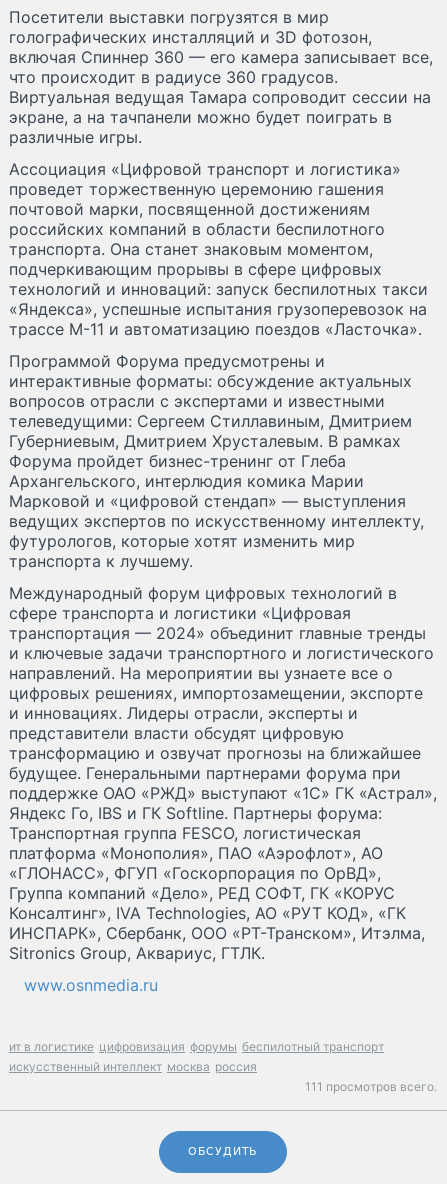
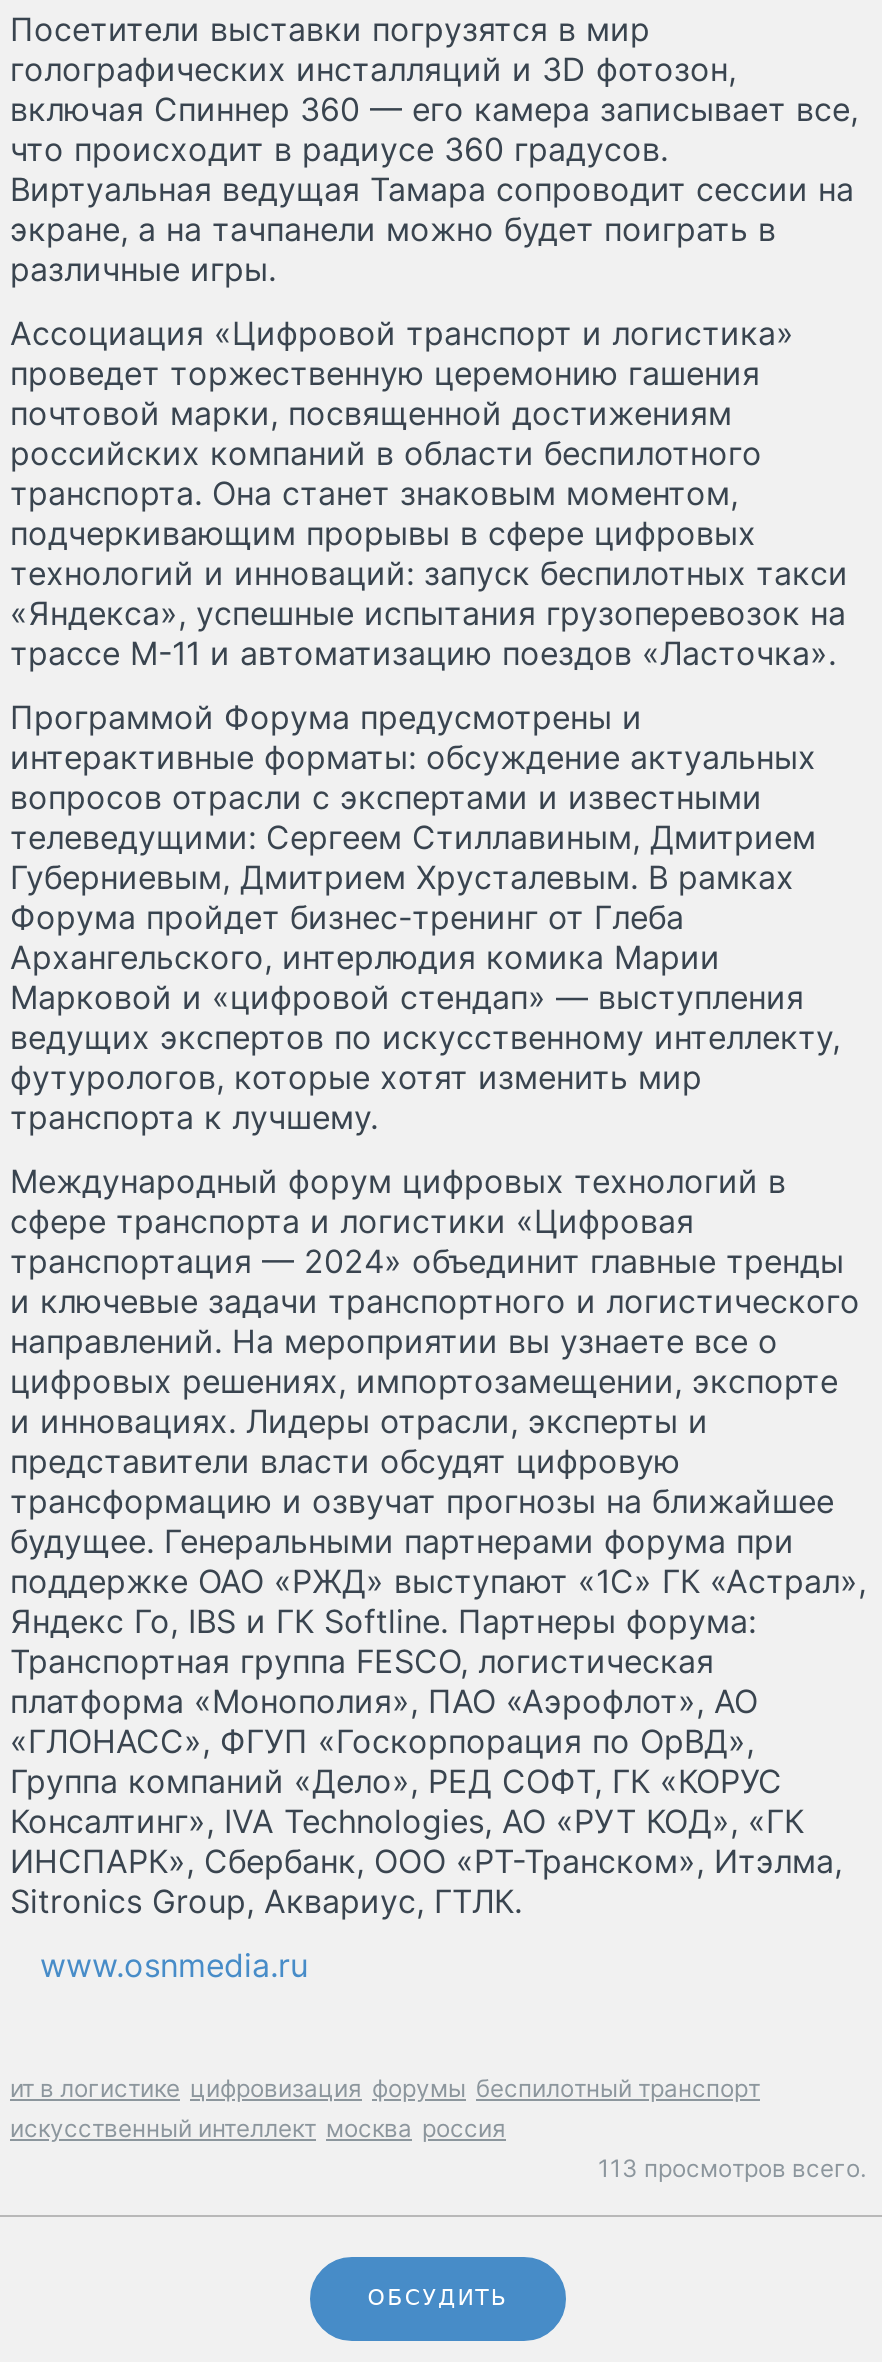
- 111 просмотров всего.
+ 113 просмотров всего.
